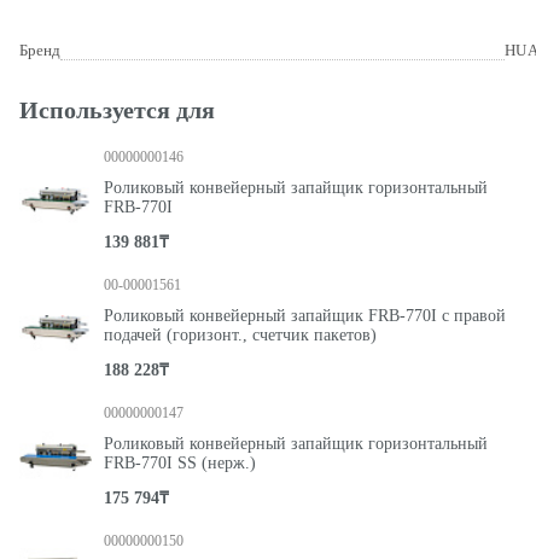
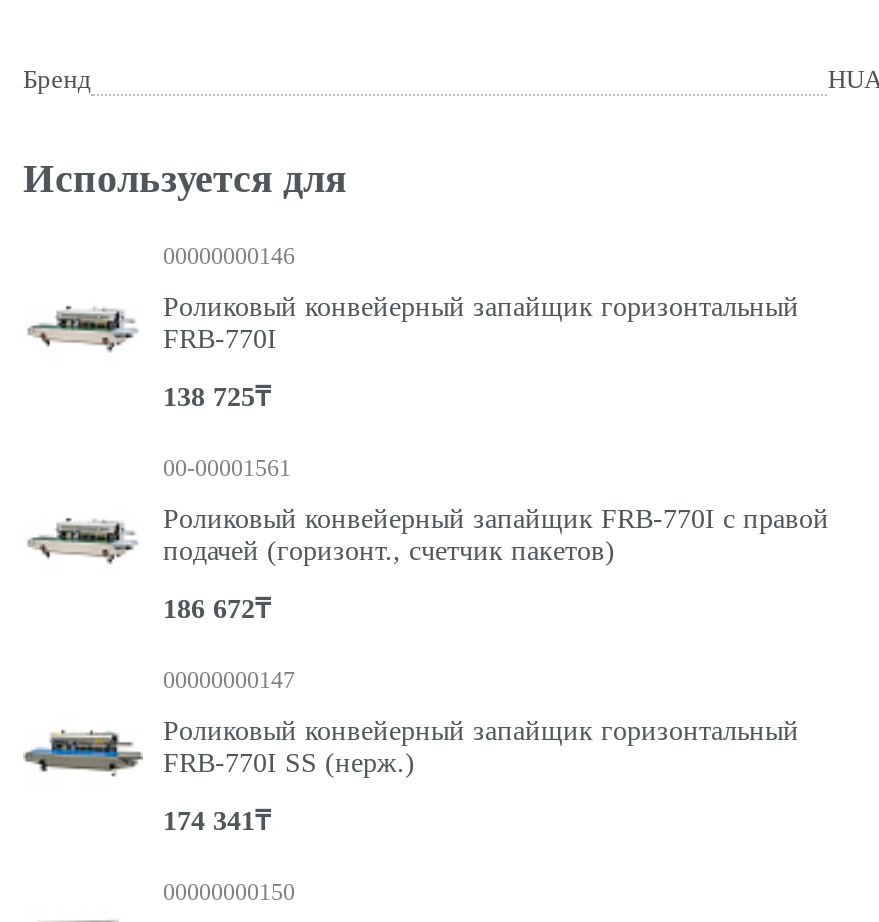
- 139 881₸
+ 138 725₸

- 188 228₸
+ 186 672₸

- 175 794₸
+ 174 341₸
